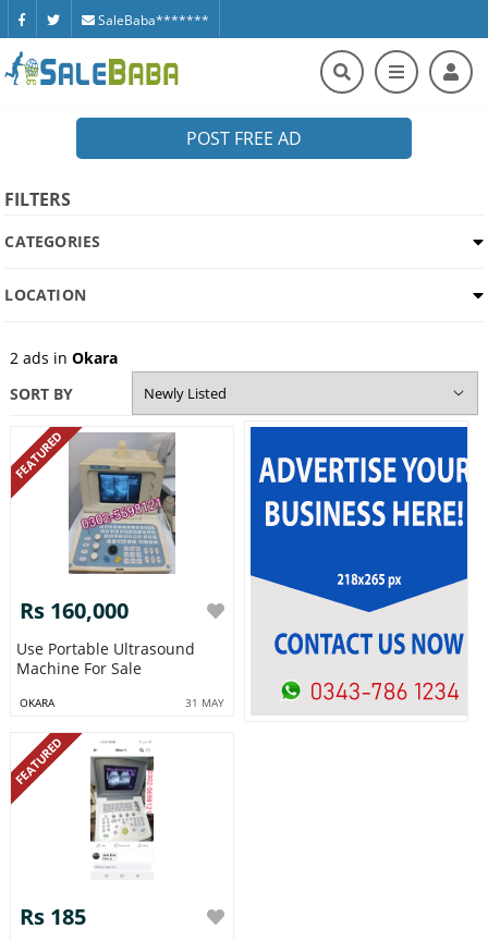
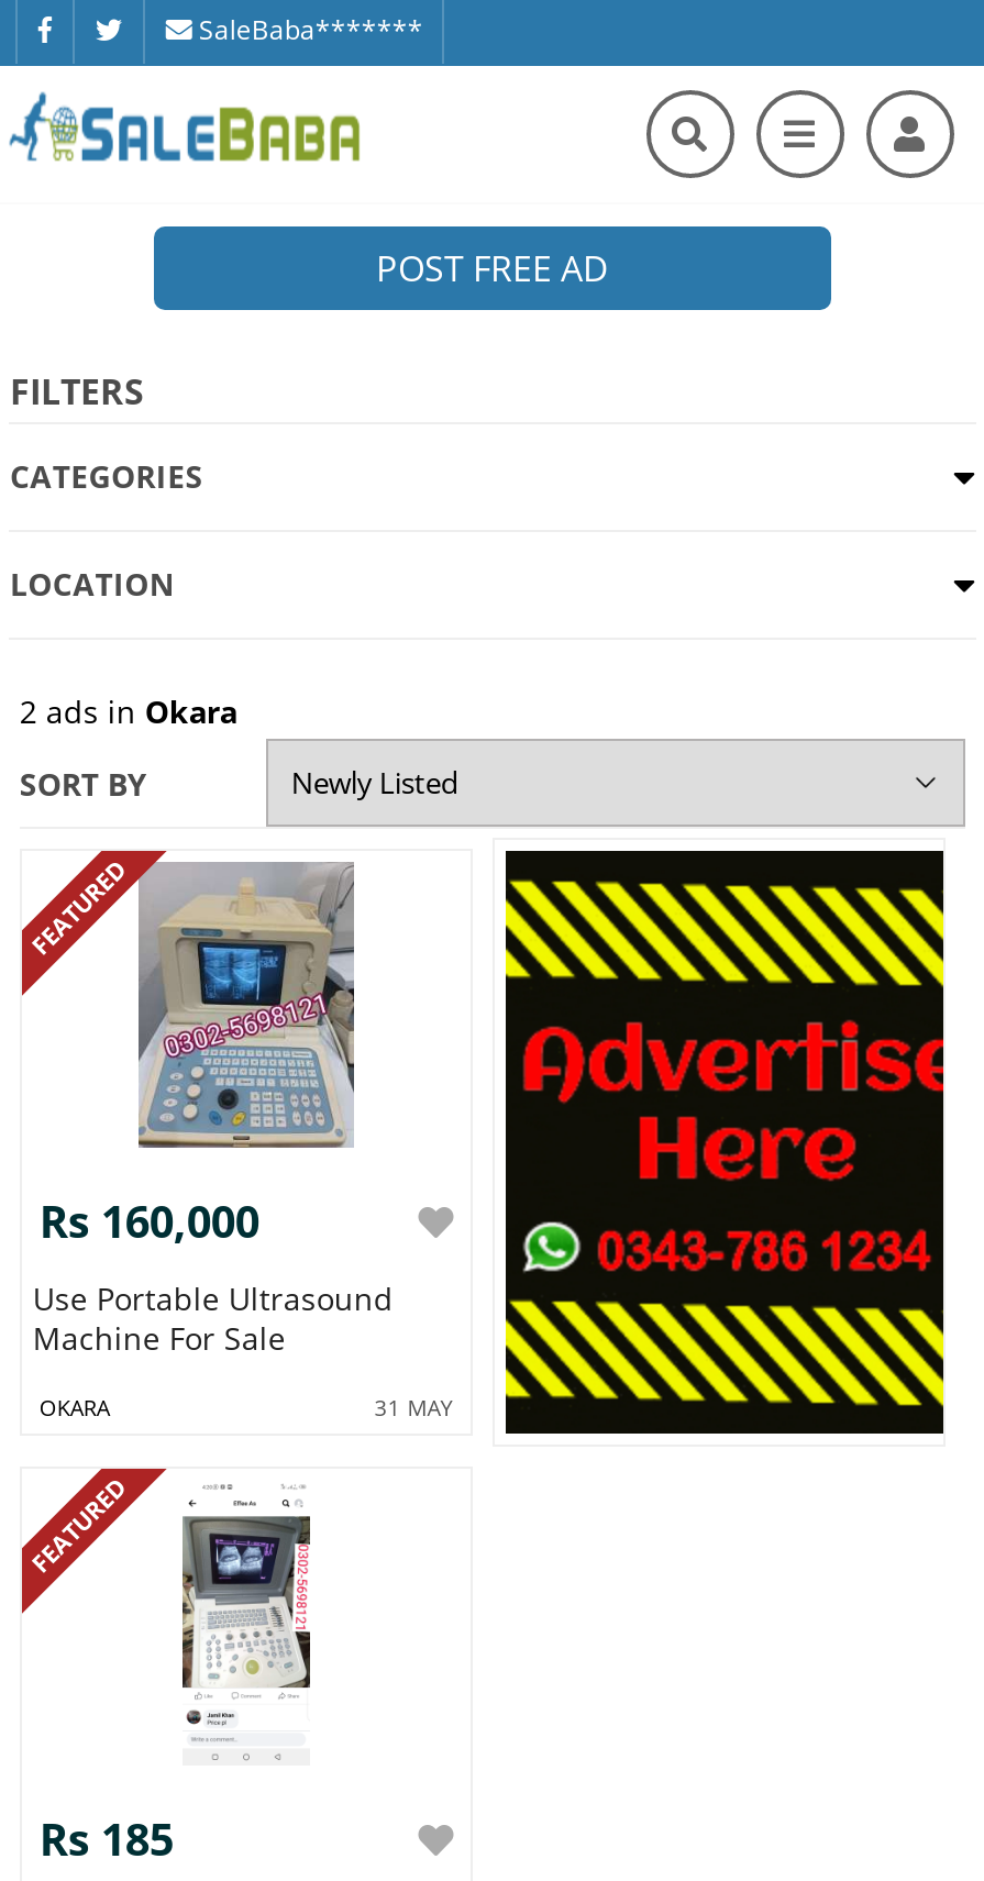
- [image]
+ [image]
